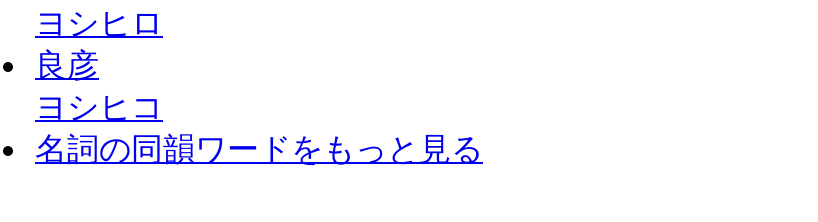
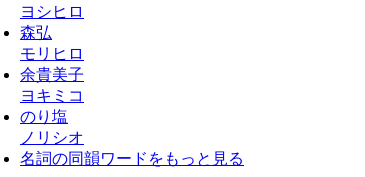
- 良彦
- ヨシヒコ
+ 森弘
+ モリヒロ
+ 余貴美子
+ ヨキミコ
+ のり塩
+ ノリシオ
